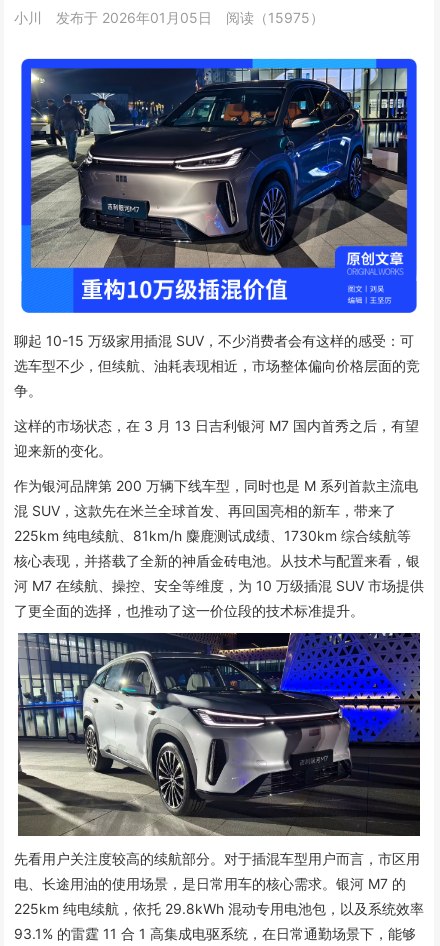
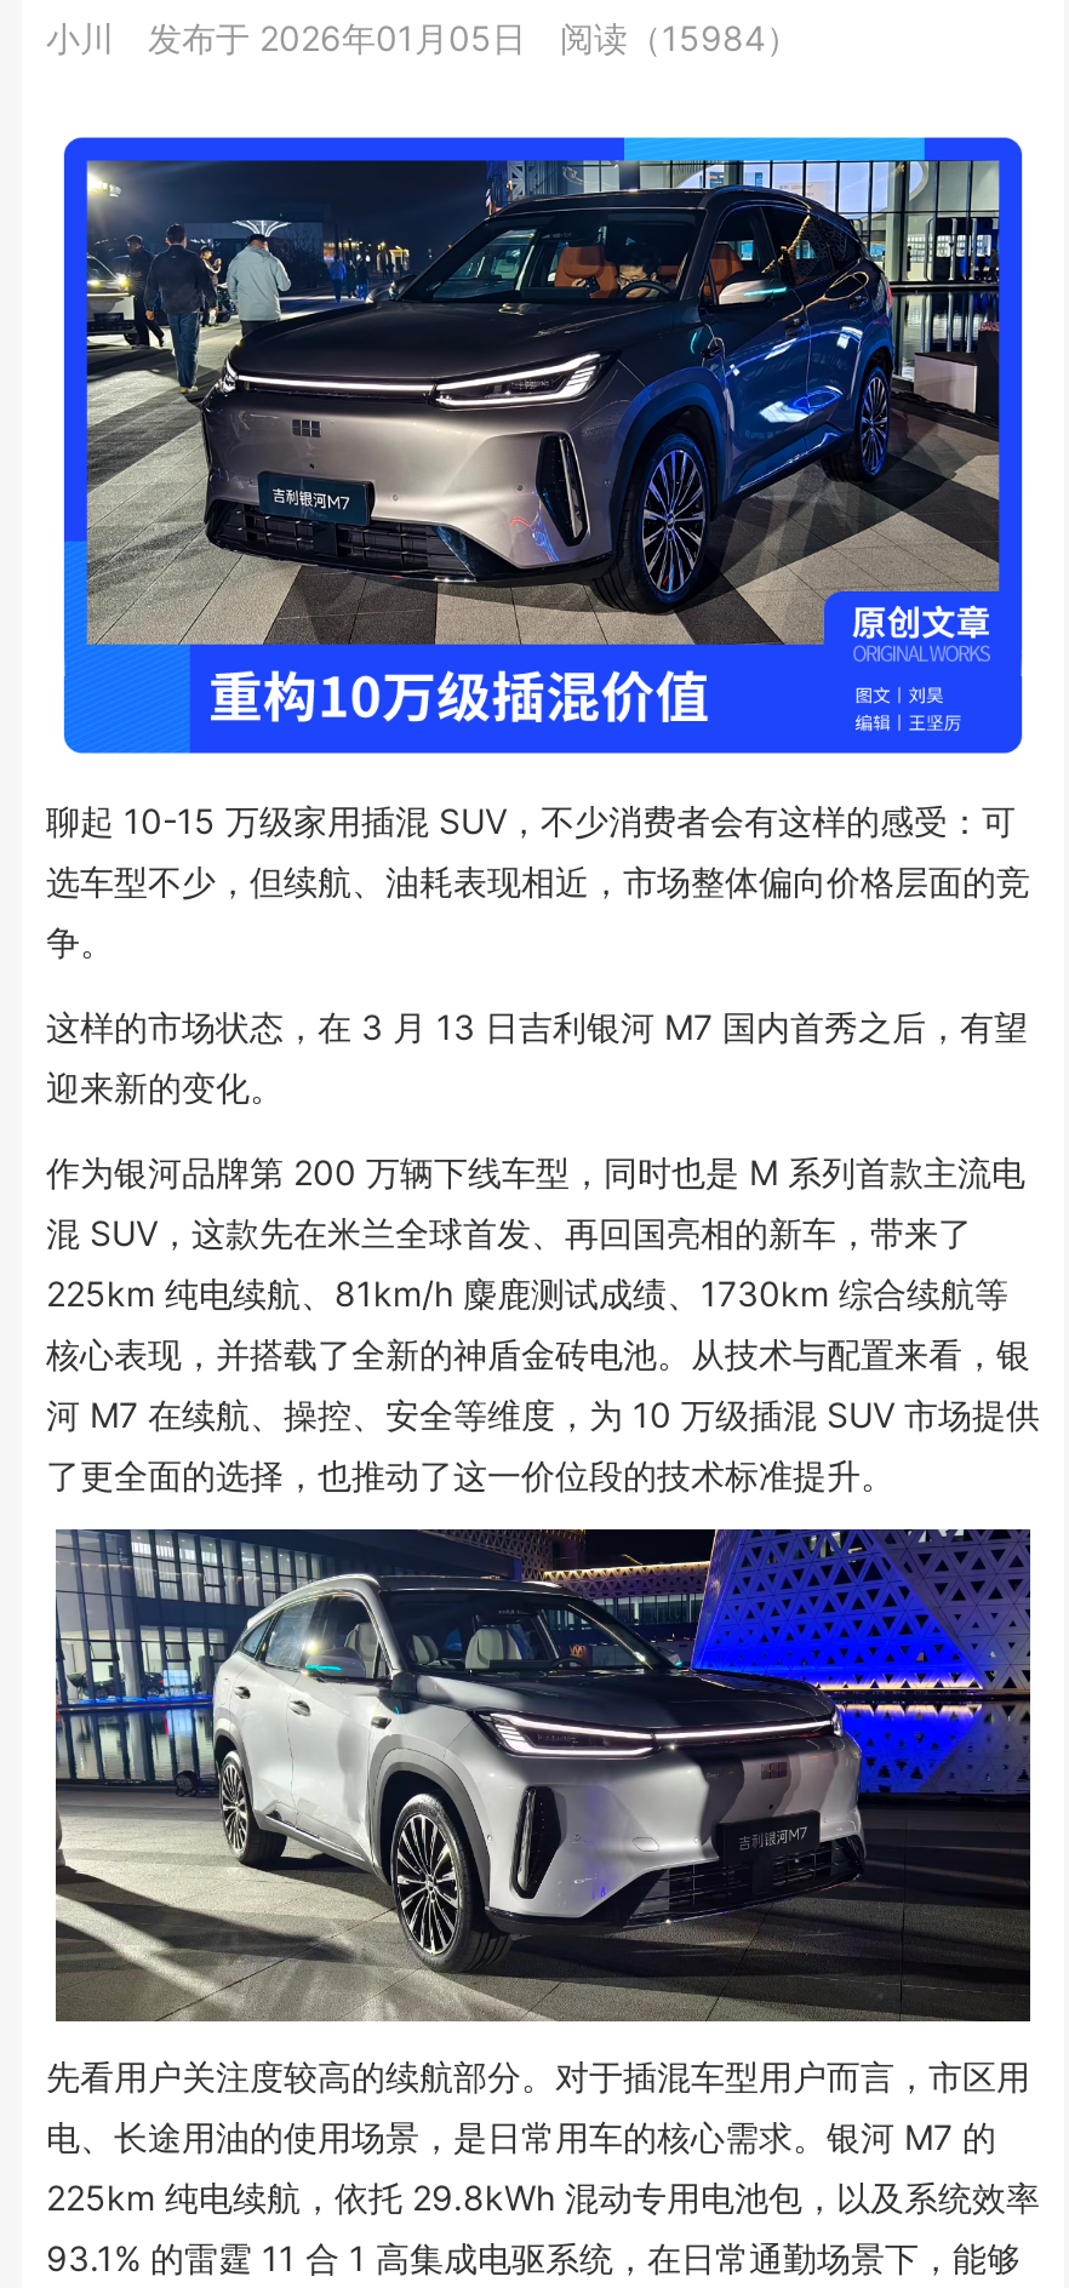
- 小川 发布于 2026年01月05日 阅读（15975）
+ 小川 发布于 2026年01月05日 阅读（15984）
